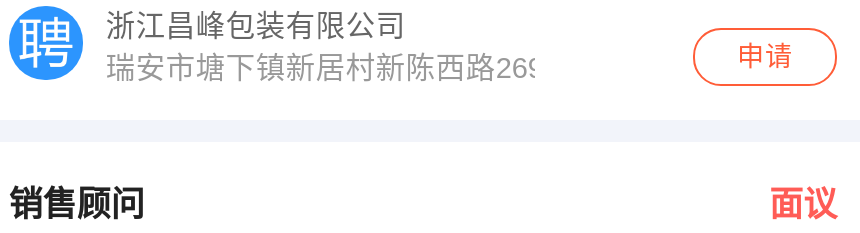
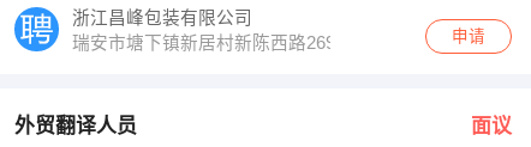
- 销售顾问
+ 外贸翻译人员
